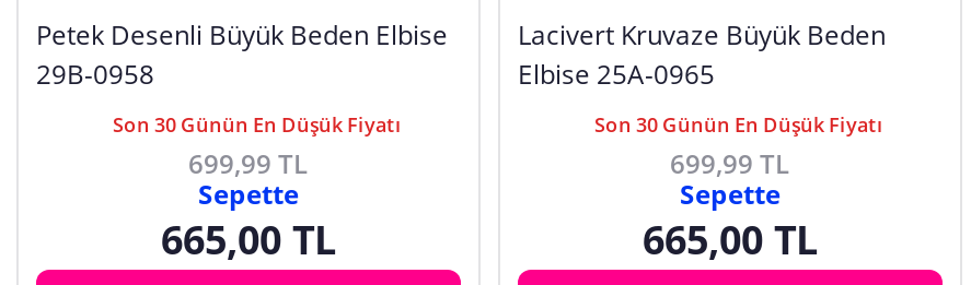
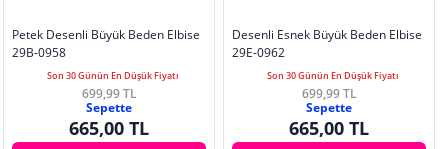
- Lacivert Kruvaze Büyük Beden
- Elbise 25A-0965
+ Desenli Esnek Büyük Beden Elbise
+ 29E-0962
